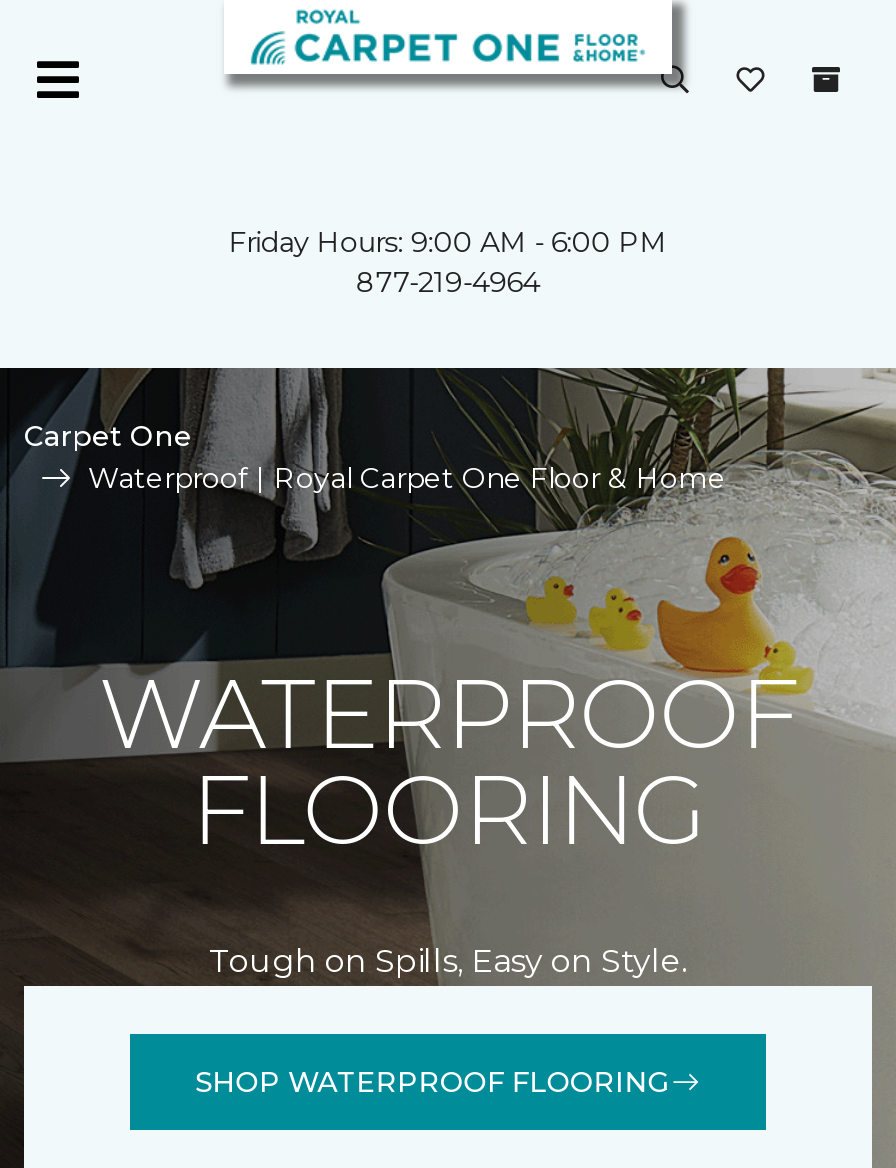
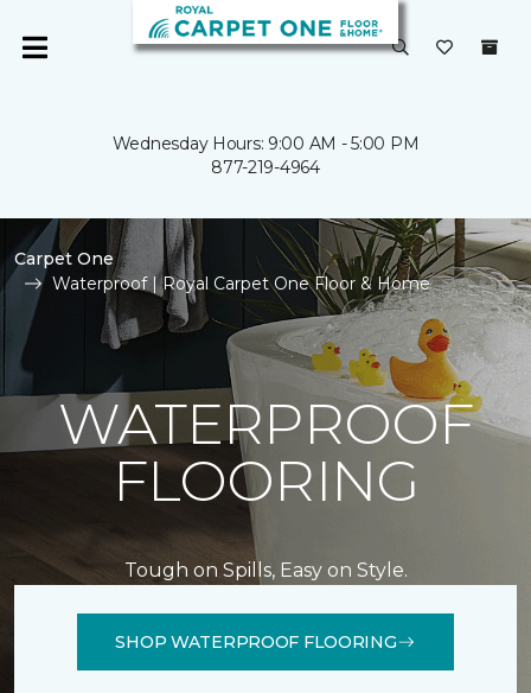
- Friday Hours: 9:00 AM - 6:00 PM
+ Wednesday Hours: 9:00 AM - 5:00 PM
